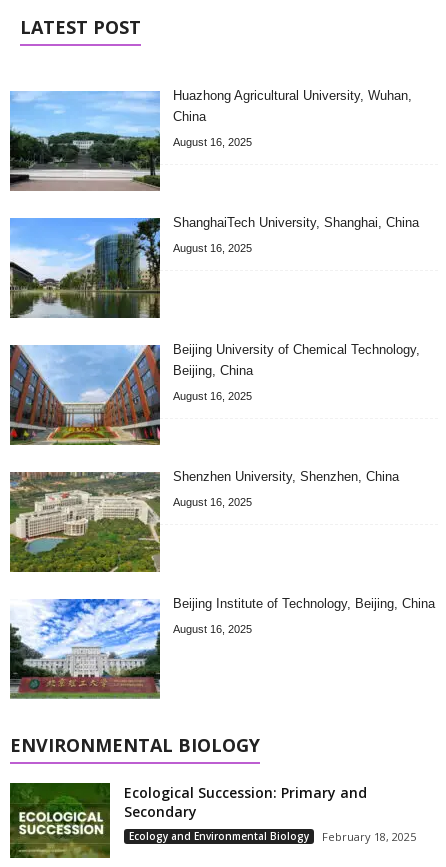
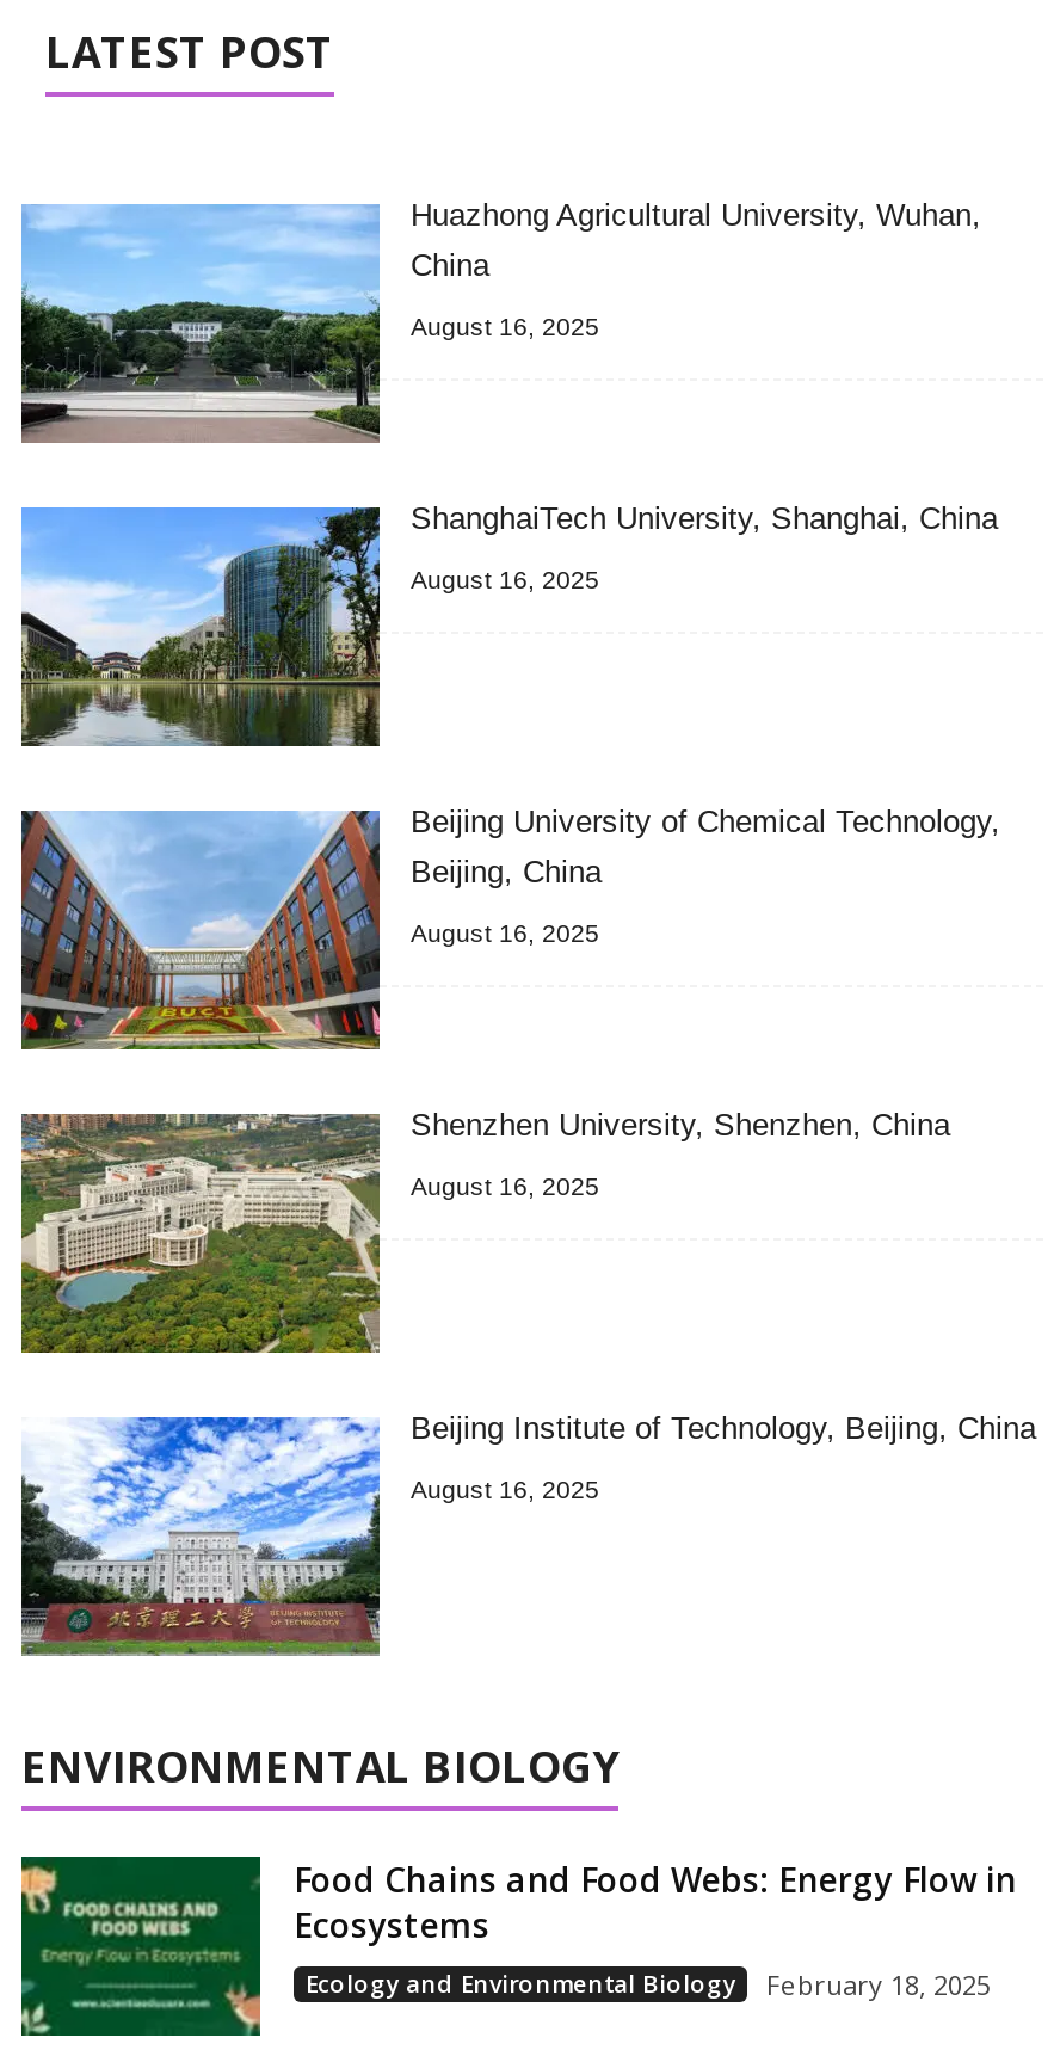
- [image]
- Ecological Succession: Primary and
- Secondary
+ [image]
+ Food Chains and Food Webs: Energy Flow in
+ Ecosystems
